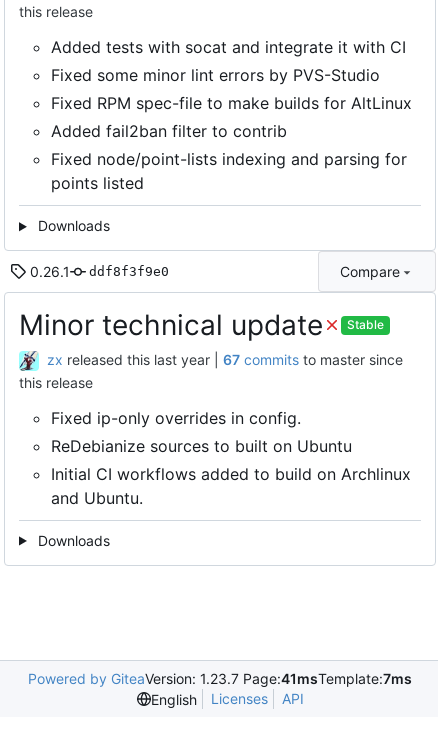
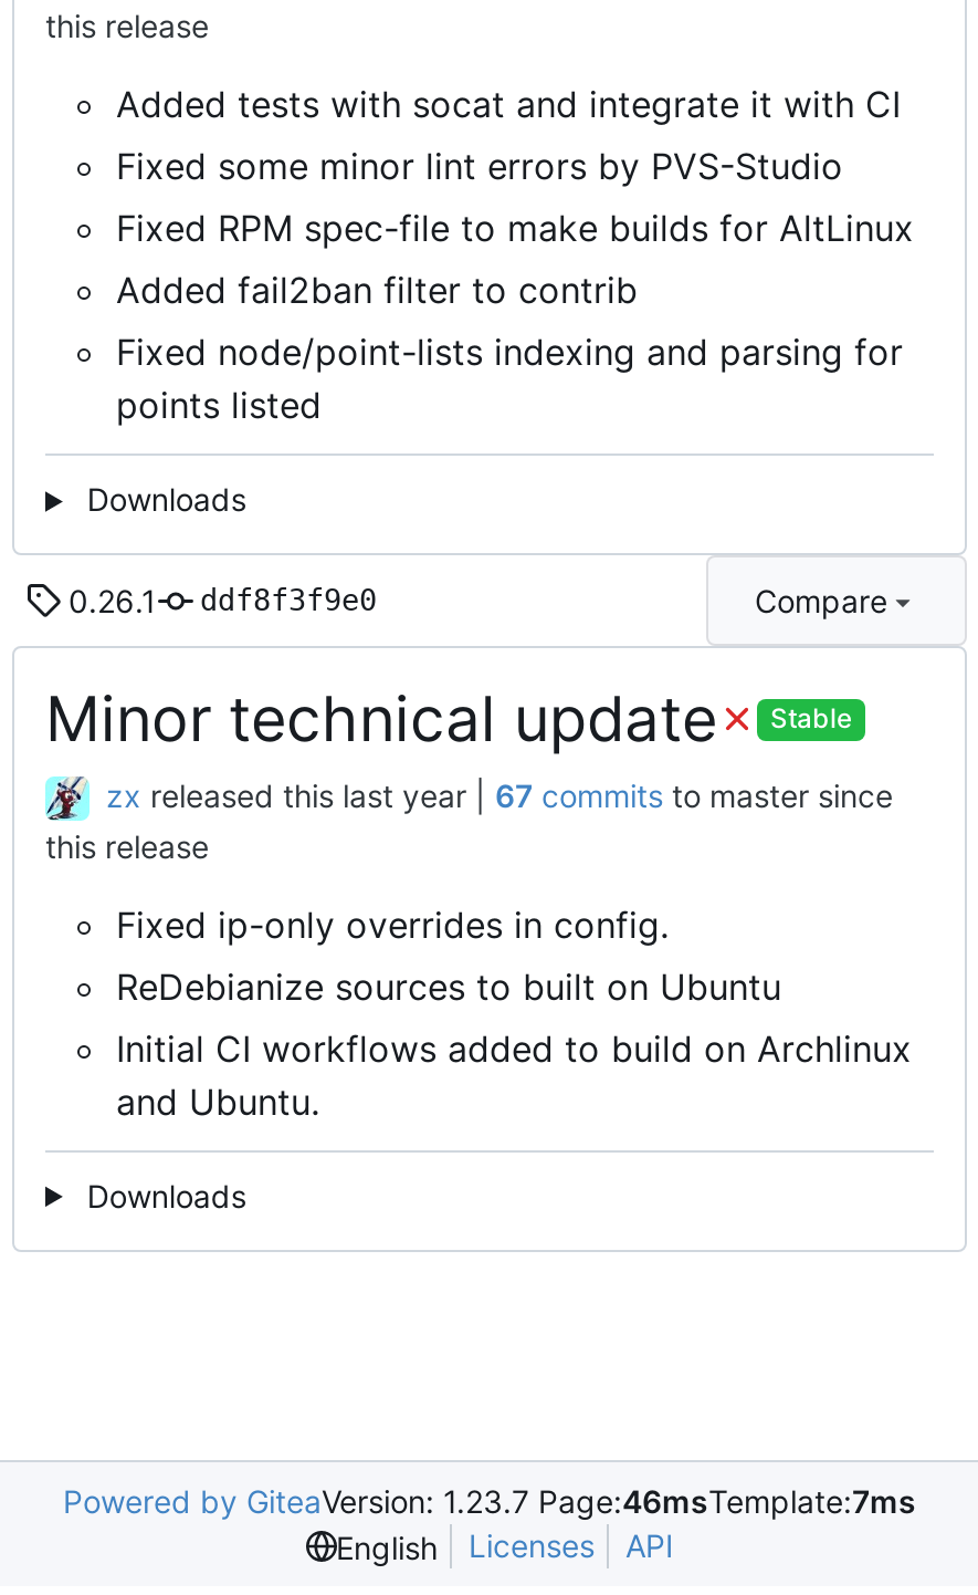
- Powered by GiteaVersion: 1.23.7 Page:41msTemplate:7ms
+ Powered by GiteaVersion: 1.23.7 Page:46msTemplate:7ms
